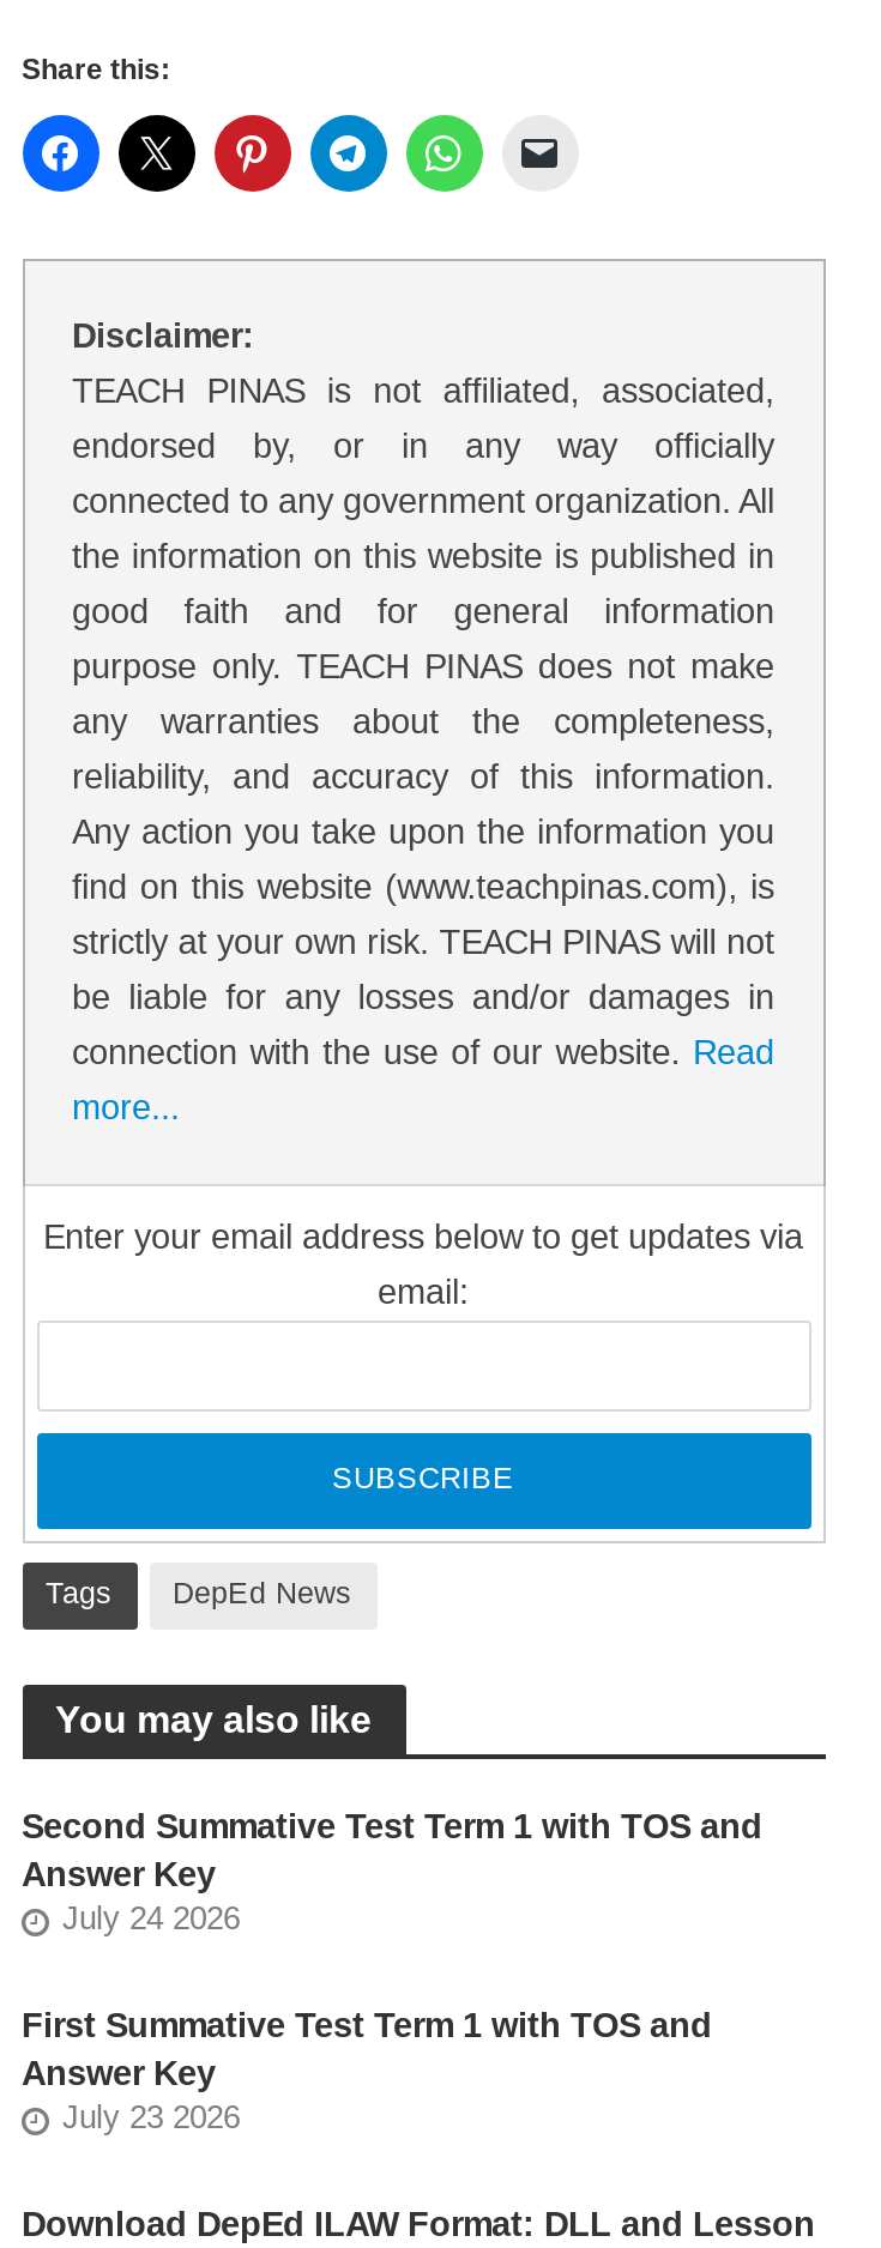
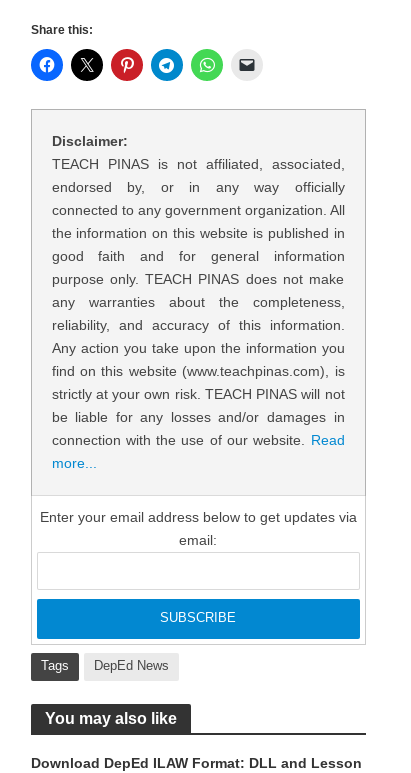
- Second Summative Test Term 1 with TOS and
- Answer Key
- July 24 2026
- First Summative Test Term 1 with TOS and
- Answer Key
- July 23 2026
